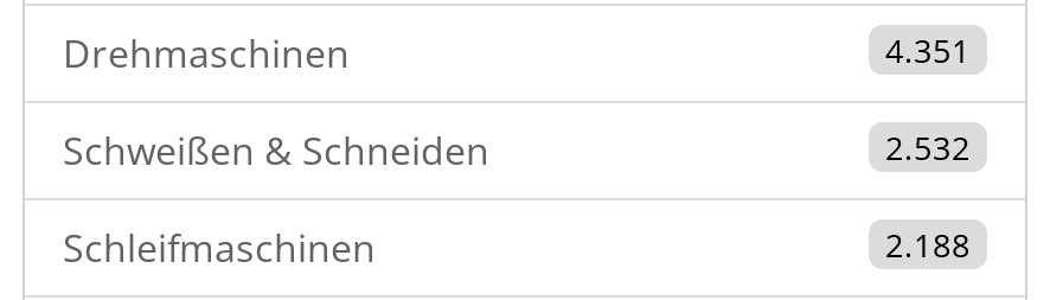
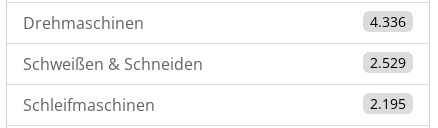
- 4.351
+ 4.336

- 2.532
+ 2.529

- 2.188
+ 2.195
